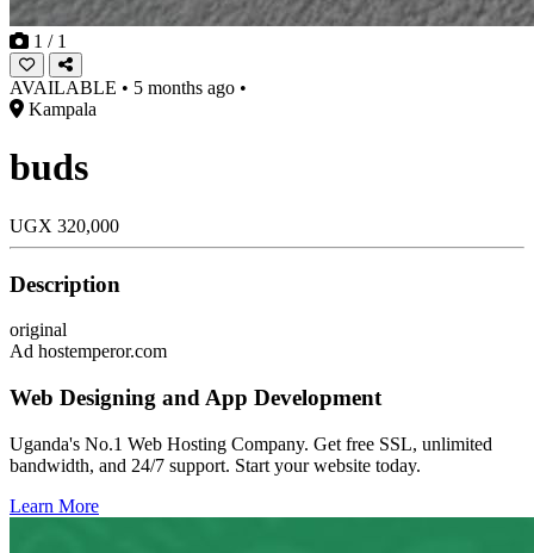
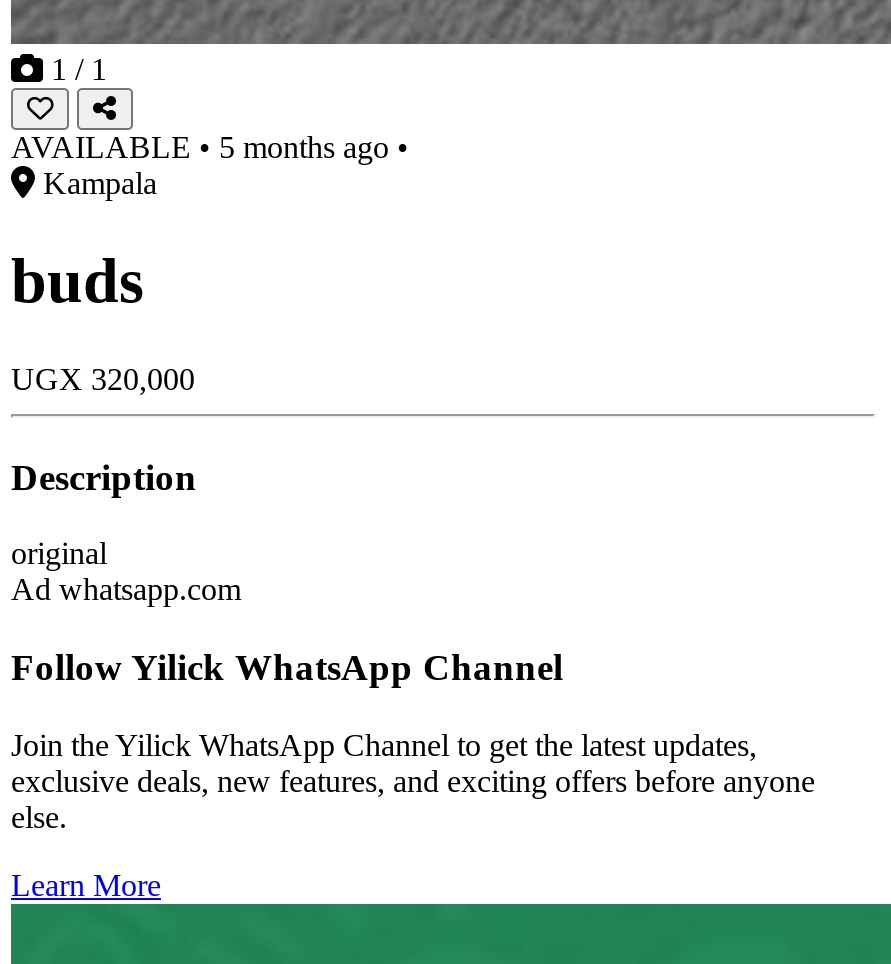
- Ad hostemperor.com
+ Ad whatsapp.com

- Web Designing and App Development
+ Follow Yilick WhatsApp Channel

- Uganda's No.1 Web Hosting Company. Get free SSL, unlimited
- bandwidth, and 24/7 support. Start your website today.
+ Join the Yilick WhatsApp Channel to get the latest updates,
+ exclusive deals, new features, and exciting offers before anyone
+ else.
